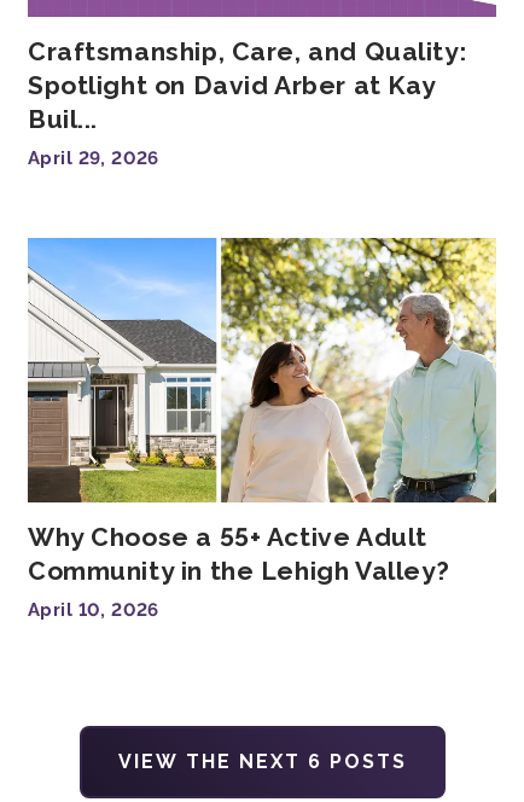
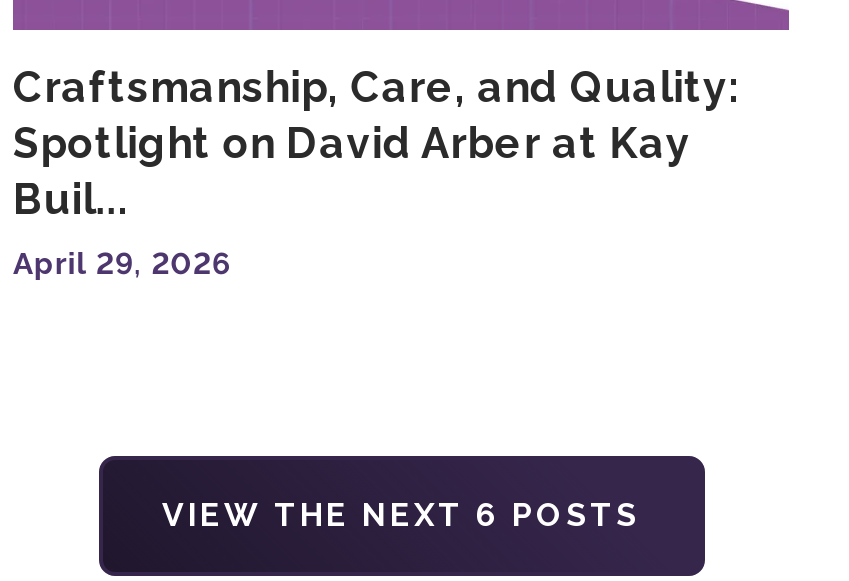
- [image]
- Why Choose a 55+ Active Adult
- Community in the Lehigh Valley?
- April 10, 2026
